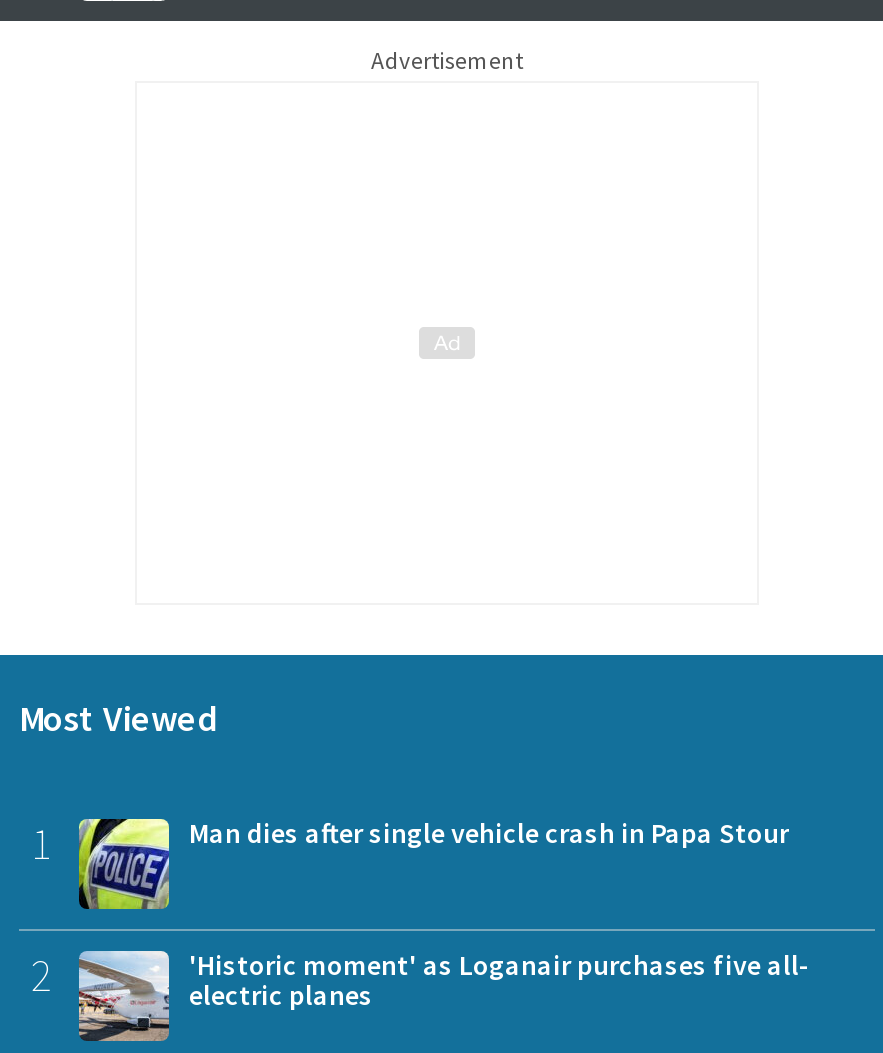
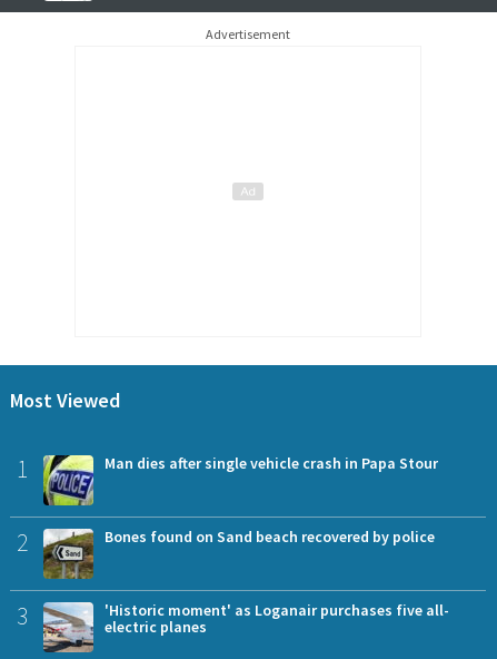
+ [image]
+ Bones found on Sand beach recovered by police
+ 3
